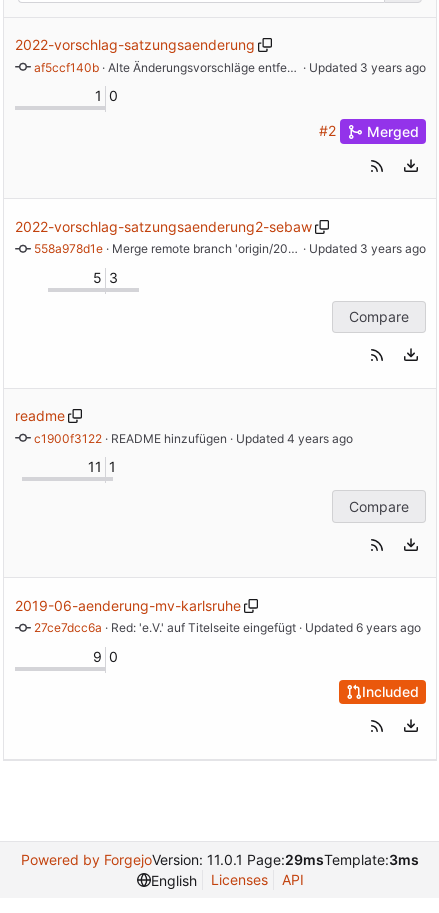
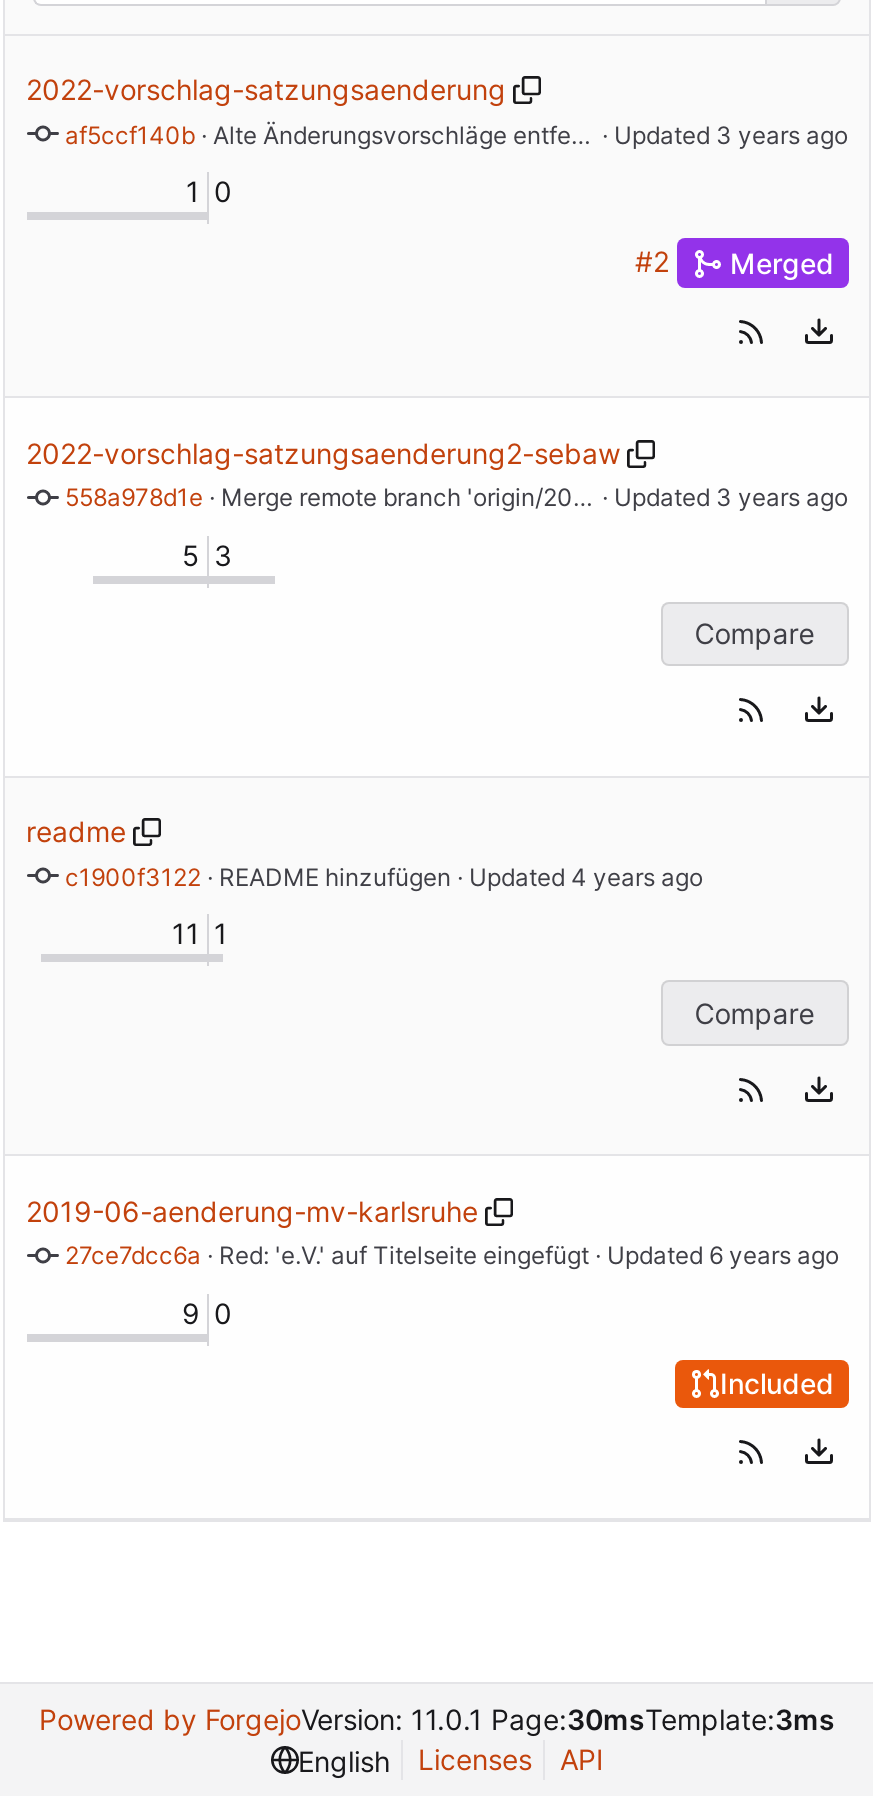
- Powered by ForgejoVersion: 11.0.1 Page:29msTemplate:3ms
+ Powered by ForgejoVersion: 11.0.1 Page:30msTemplate:3ms
